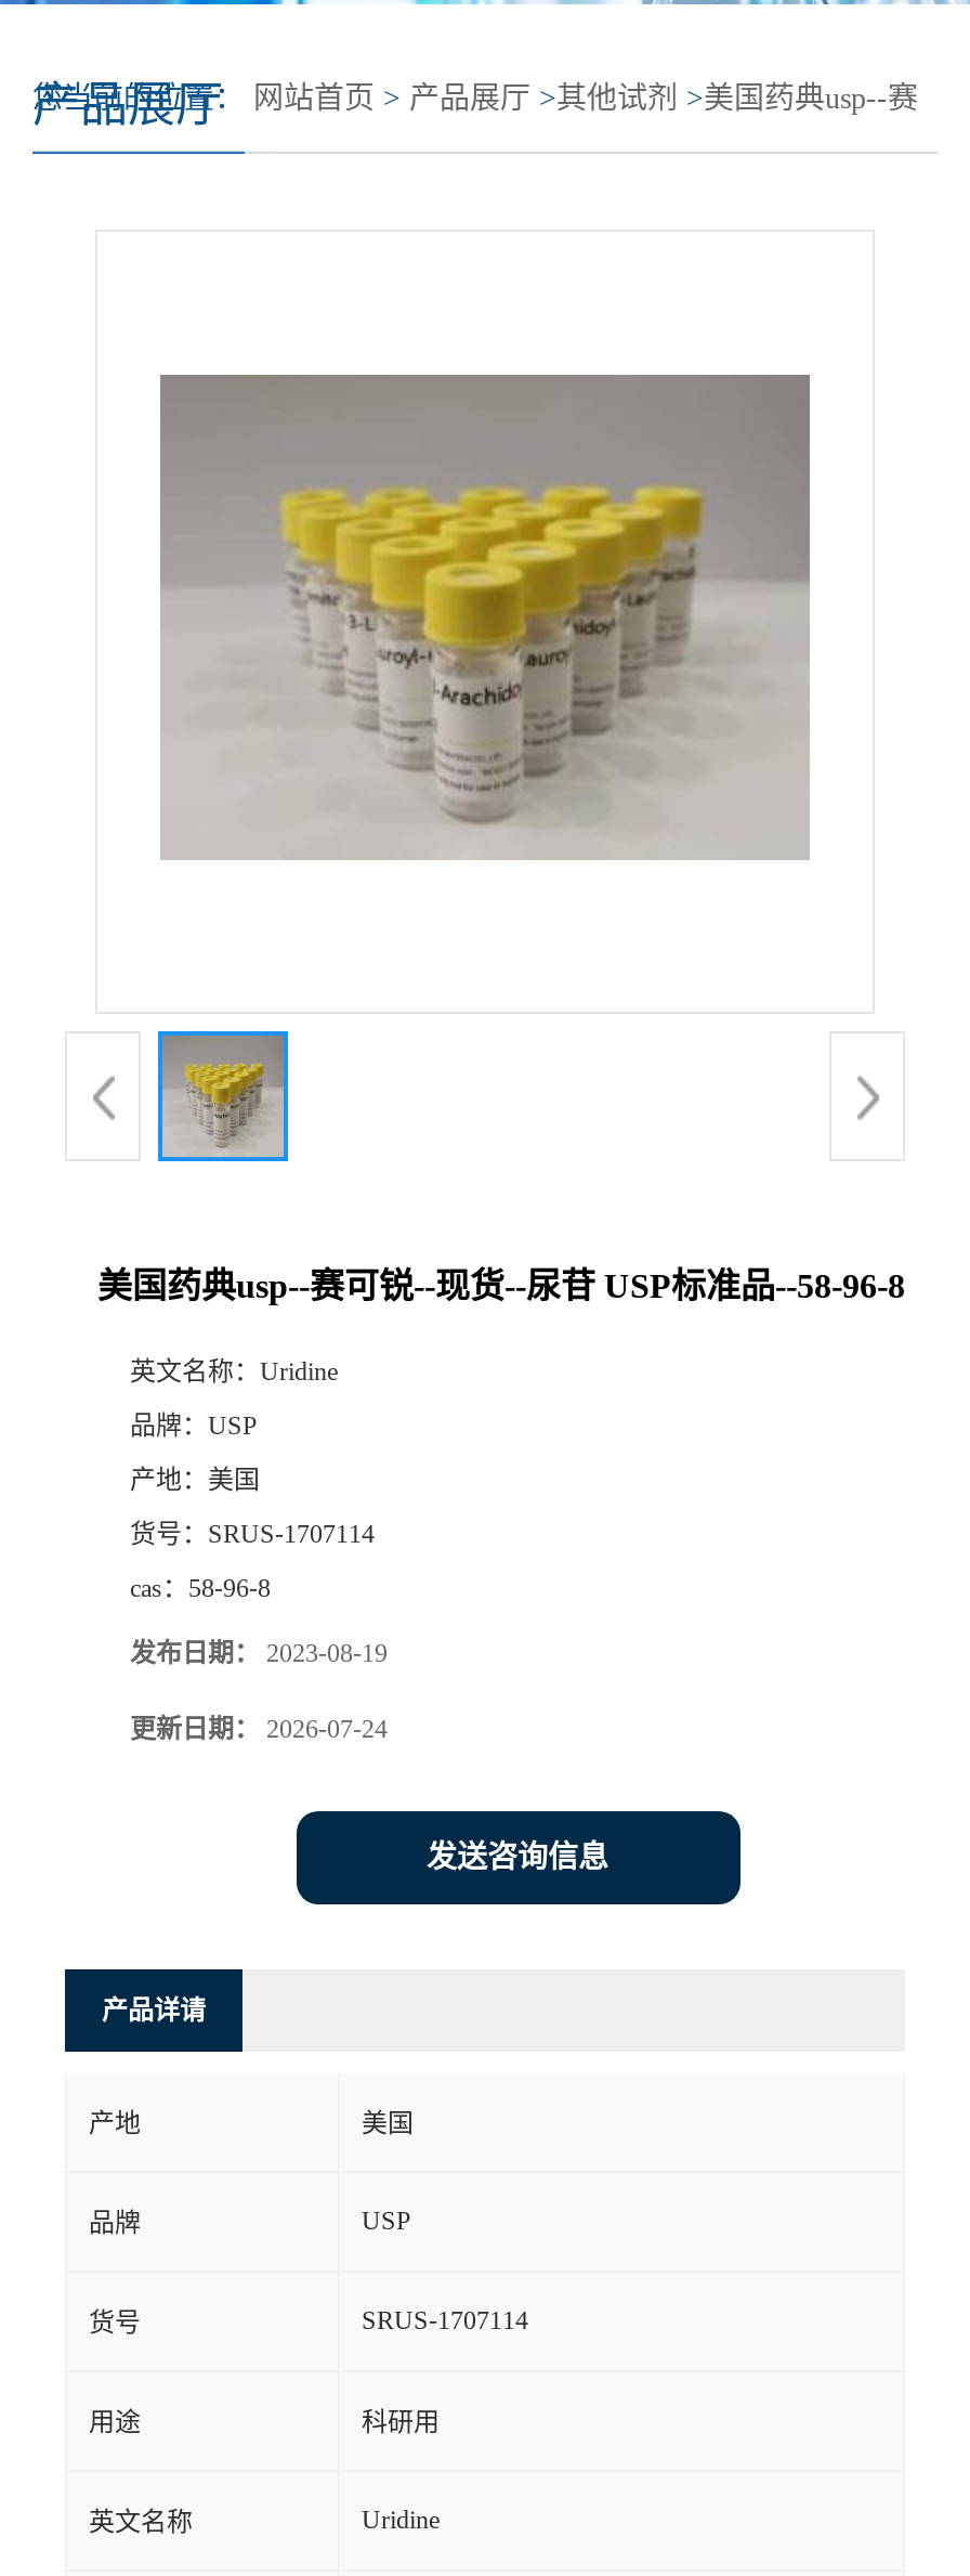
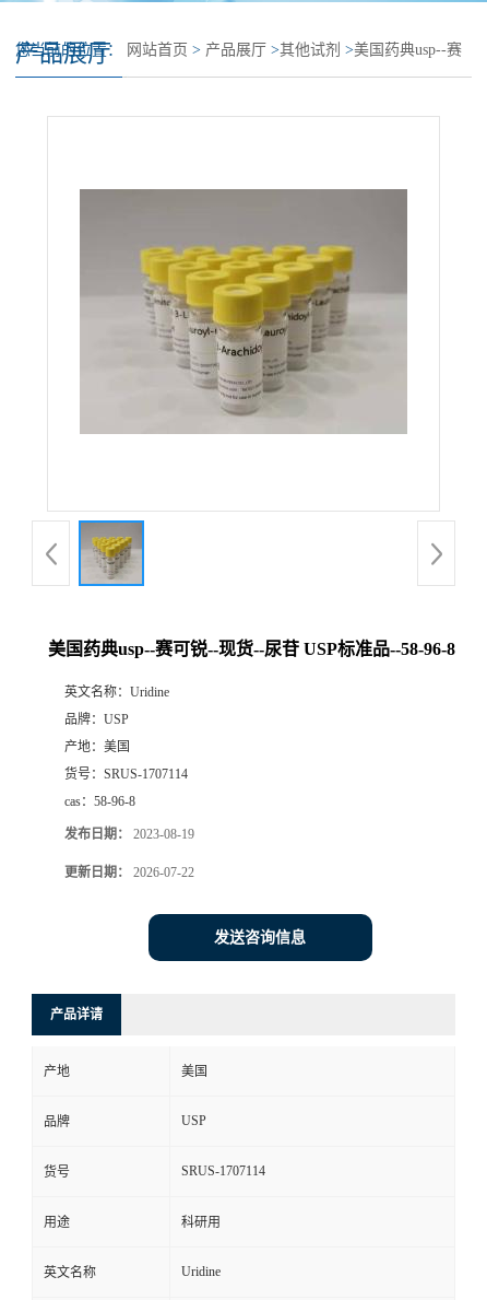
- 更新日期：2026-07-24
+ 更新日期：2026-07-22
